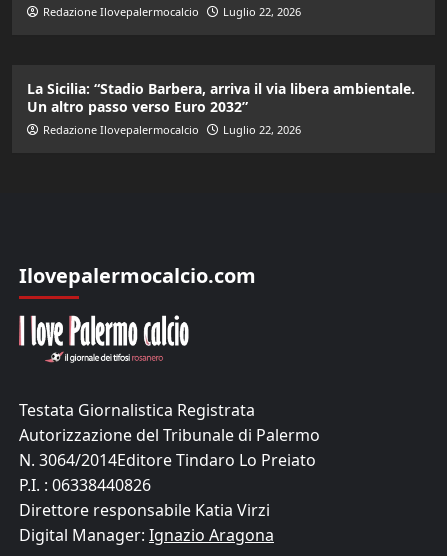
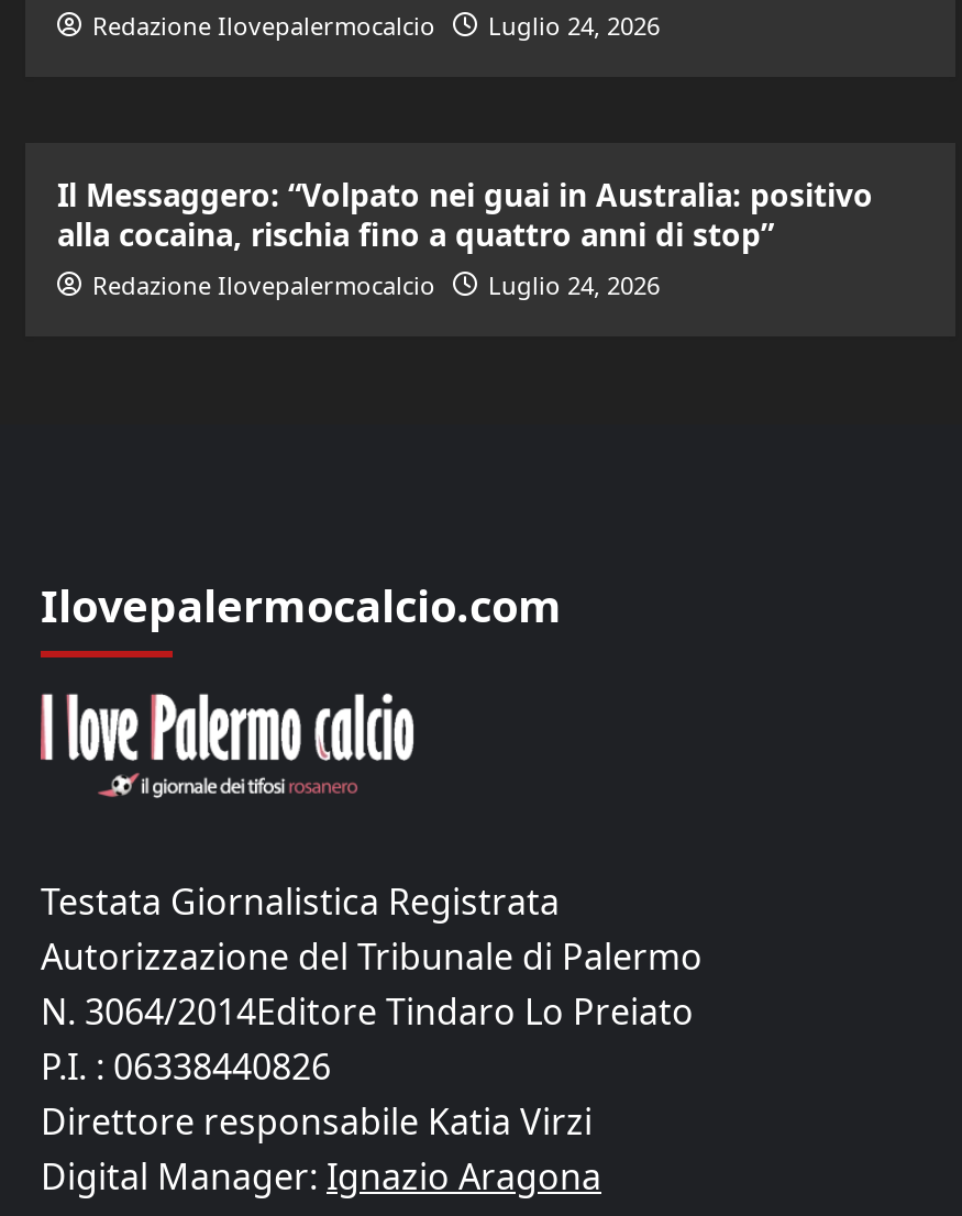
- Redazione Ilovepalermocalcio Luglio 22, 2026
+ Redazione Ilovepalermocalcio Luglio 24, 2026

- La Sicilia: “Stadio Barbera, arriva il via libera ambientale.
- Un altro passo verso Euro 2032”
+ Il Messaggero: “Volpato nei guai in Australia: positivo
+ alla cocaina, rischia fino a quattro anni di stop”

- Redazione Ilovepalermocalcio Luglio 22, 2026
+ Redazione Ilovepalermocalcio Luglio 24, 2026
